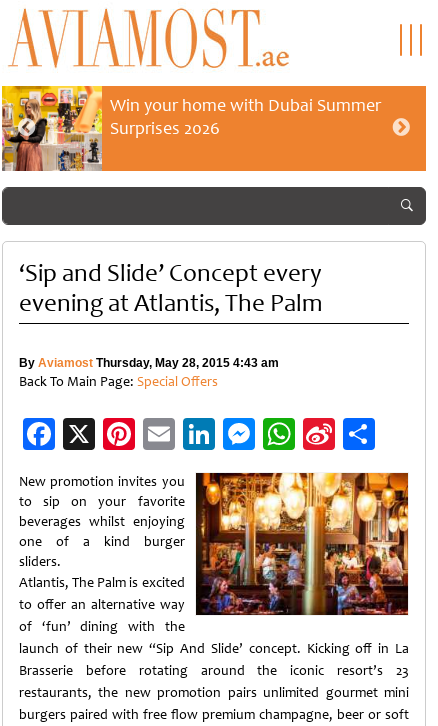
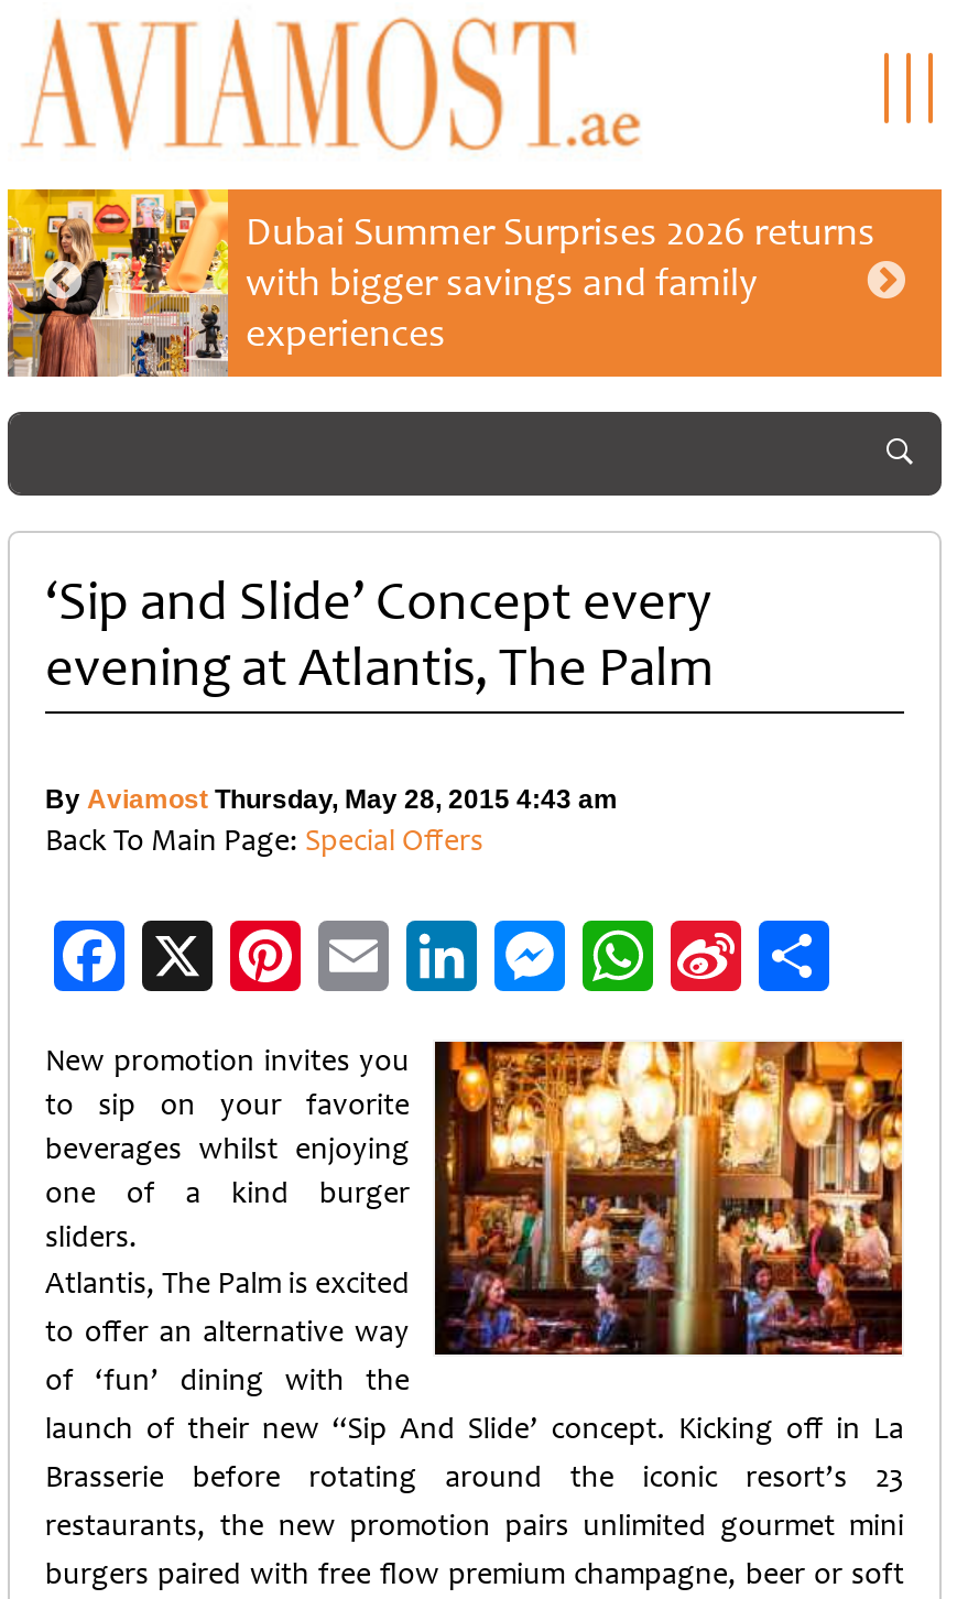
- Win your home with Dubai Summer
- Surprises 2026
+ Dubai Summer Surprises 2026 returns
+ with bigger savings and family
+ experiences
